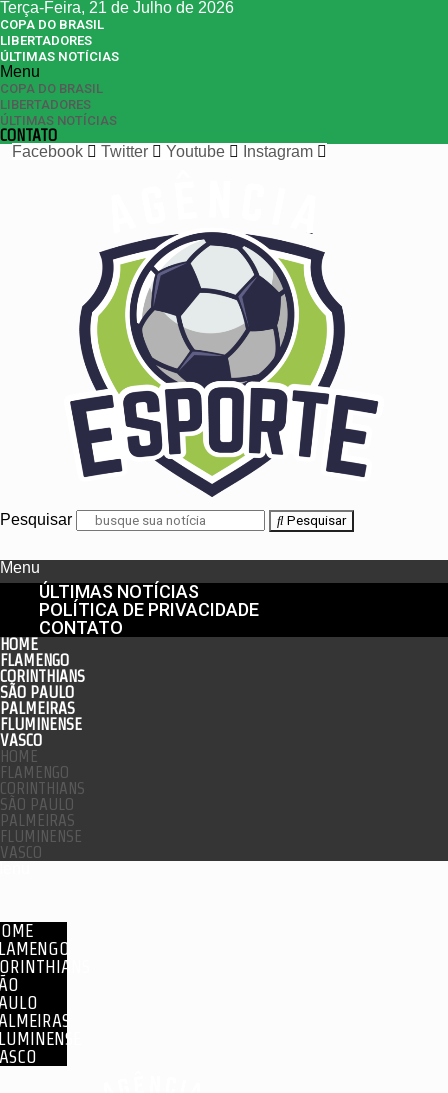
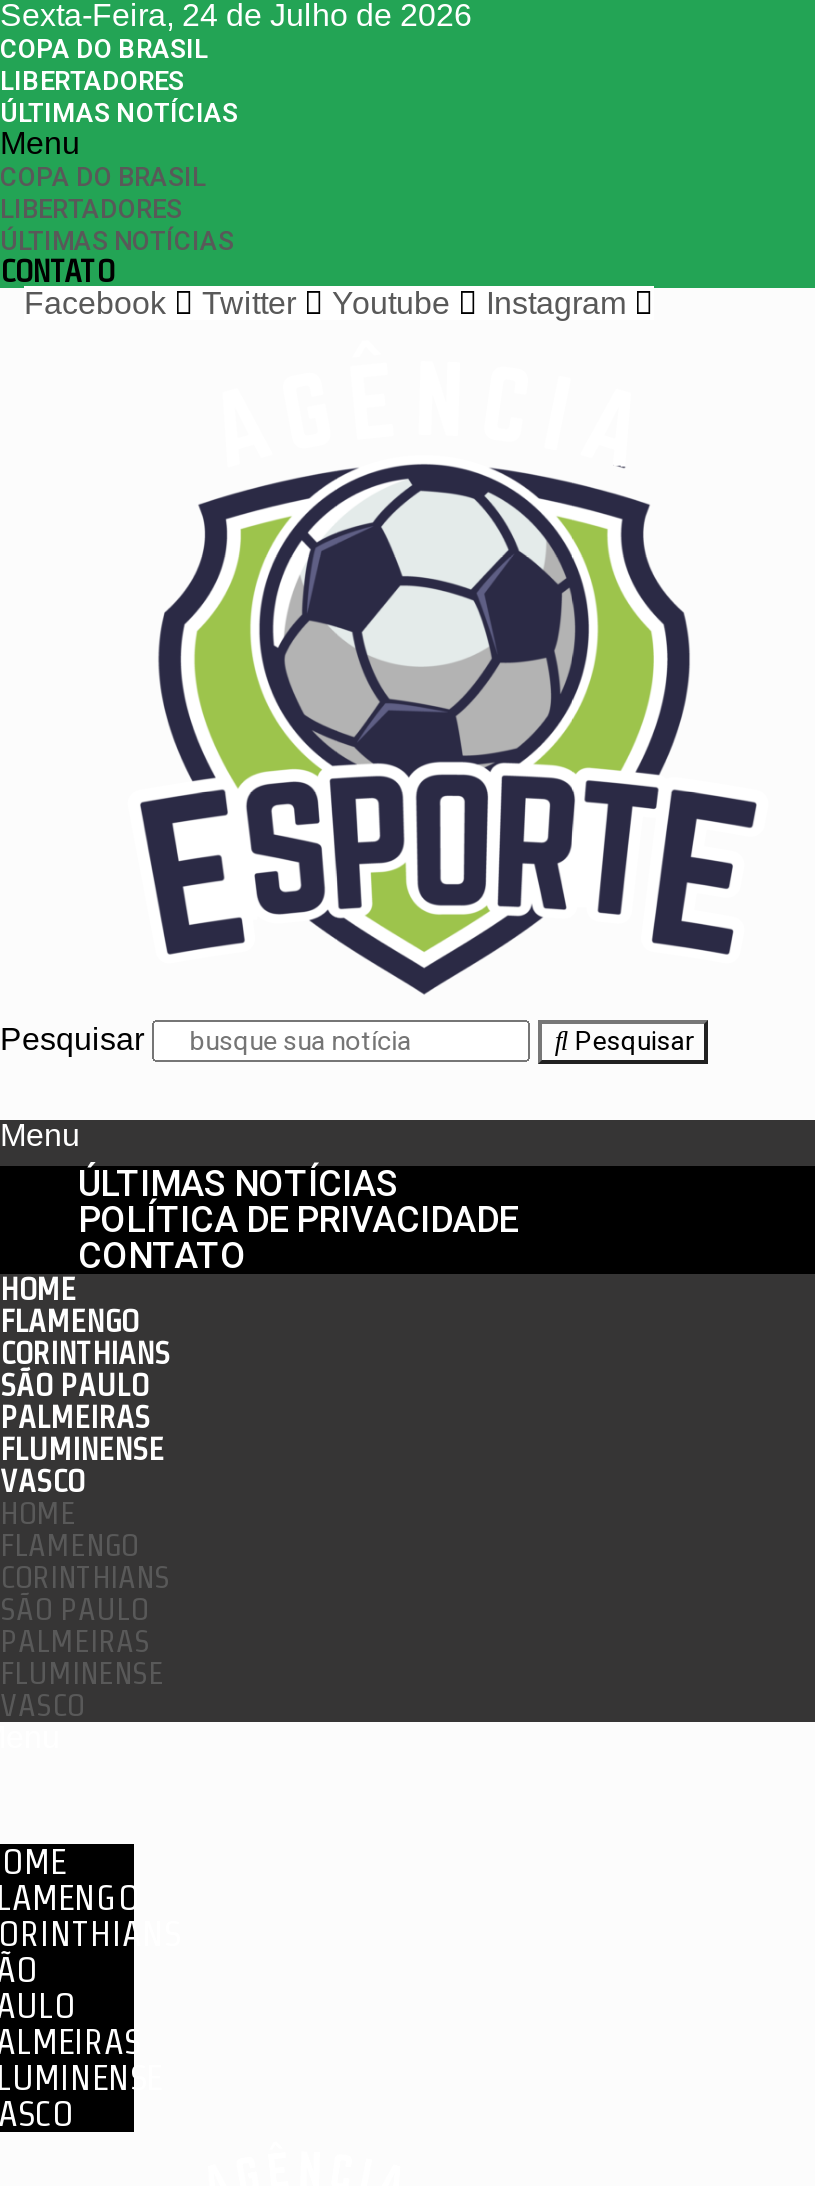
- Terça-Feira, 21 de Julho de 2026
+ Sexta-Feira, 24 de Julho de 2026
